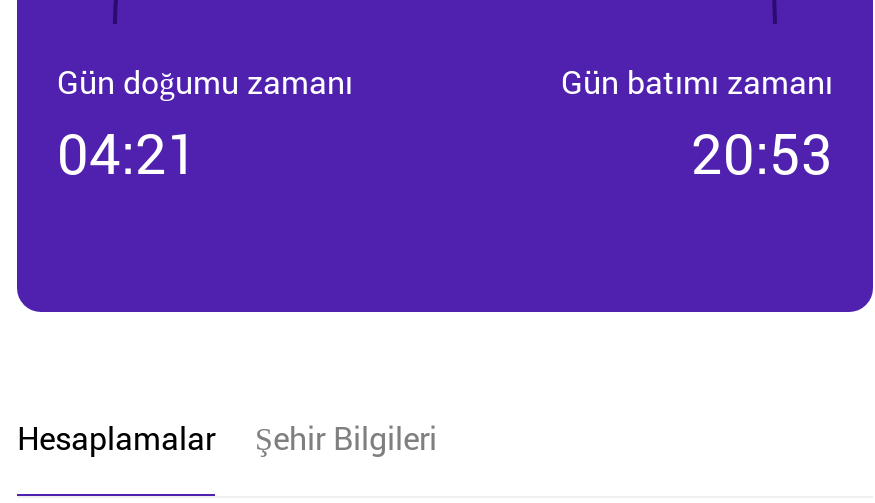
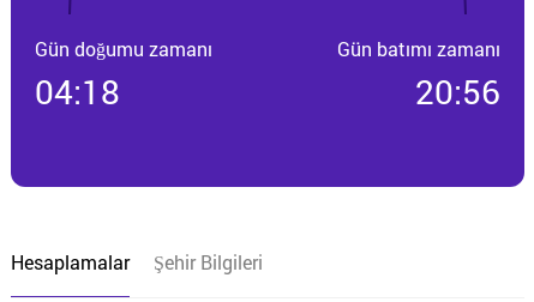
- 04:21
+ 04:18

- 20:53
+ 20:56
